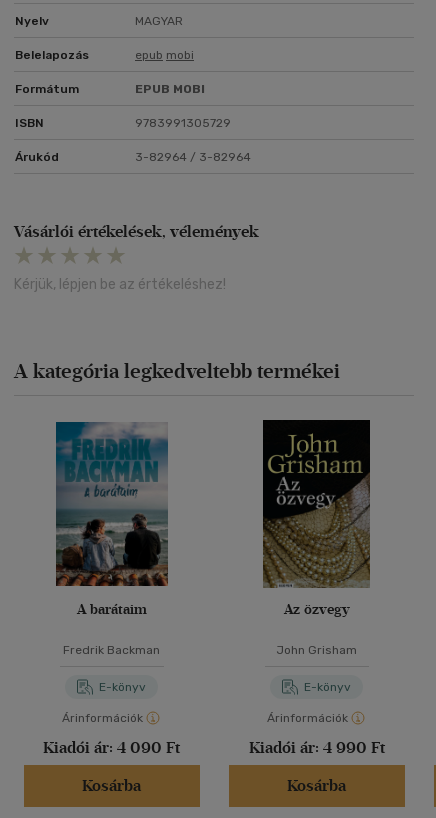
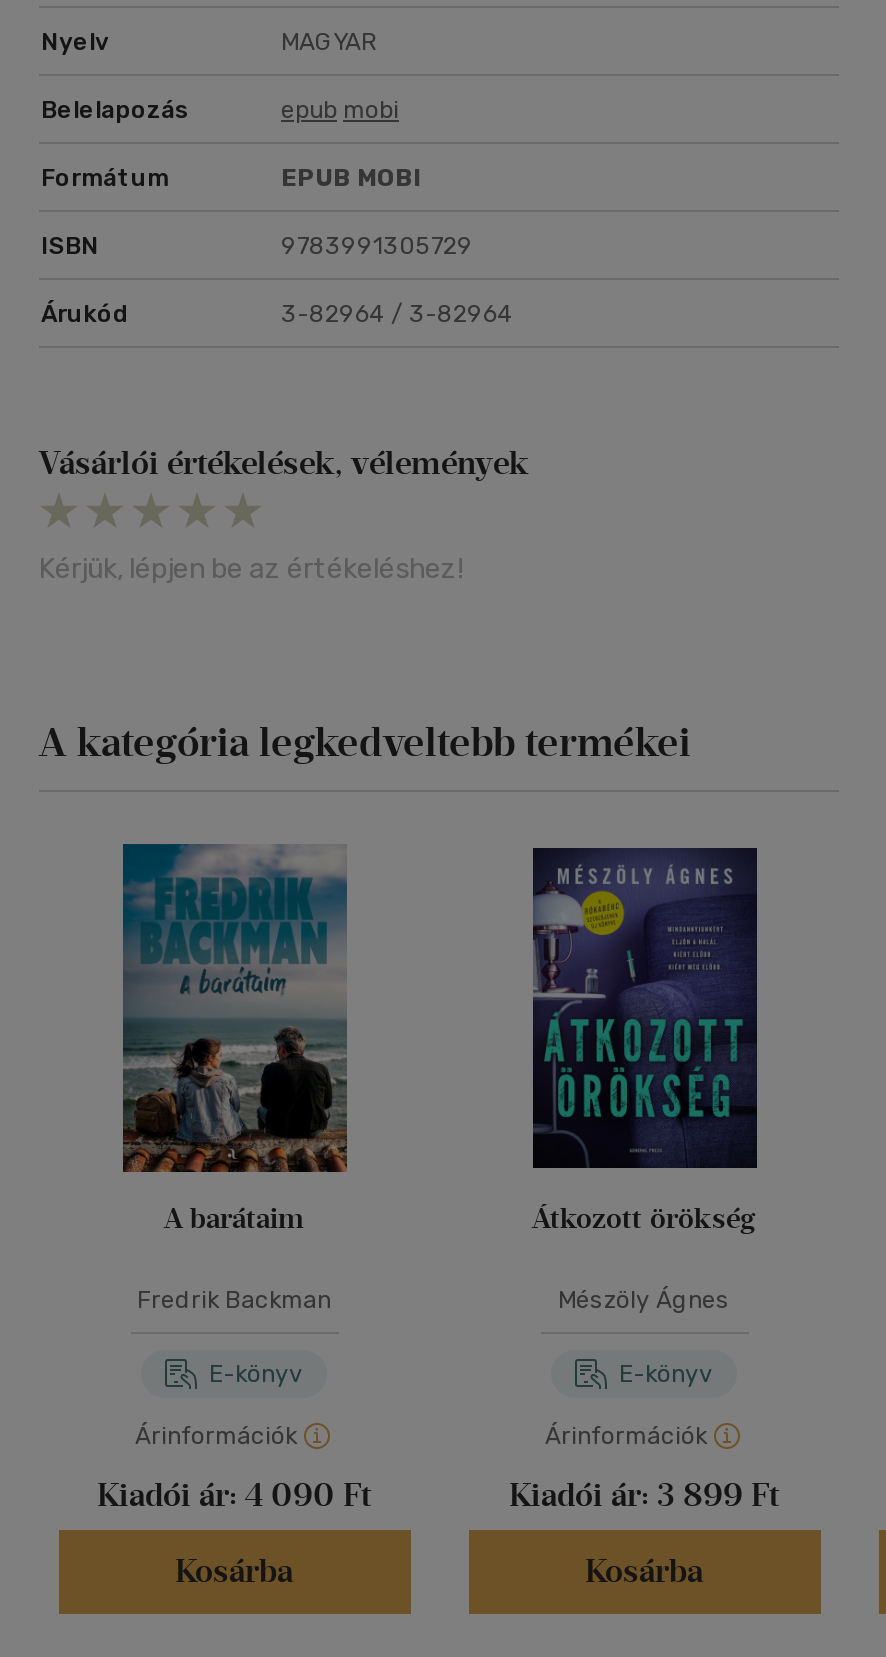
- [image]
- Az özvegy
+ [image]
+ Átkozott örökség

- John Grisham
+ Mészöly Ágnes

- Kiadói ár: 4 990 Ft
+ Kiadói ár: 3 899 Ft
